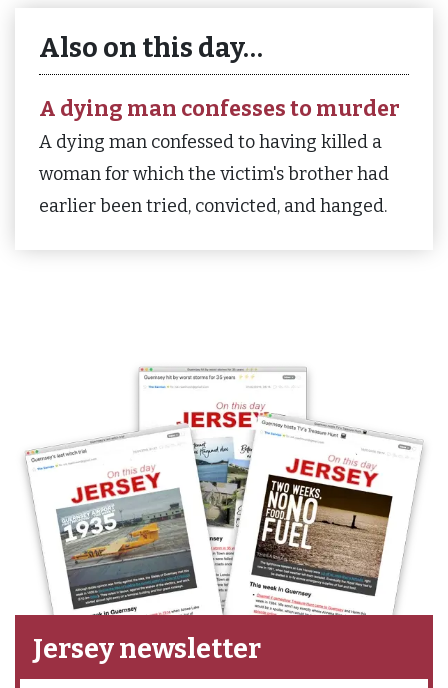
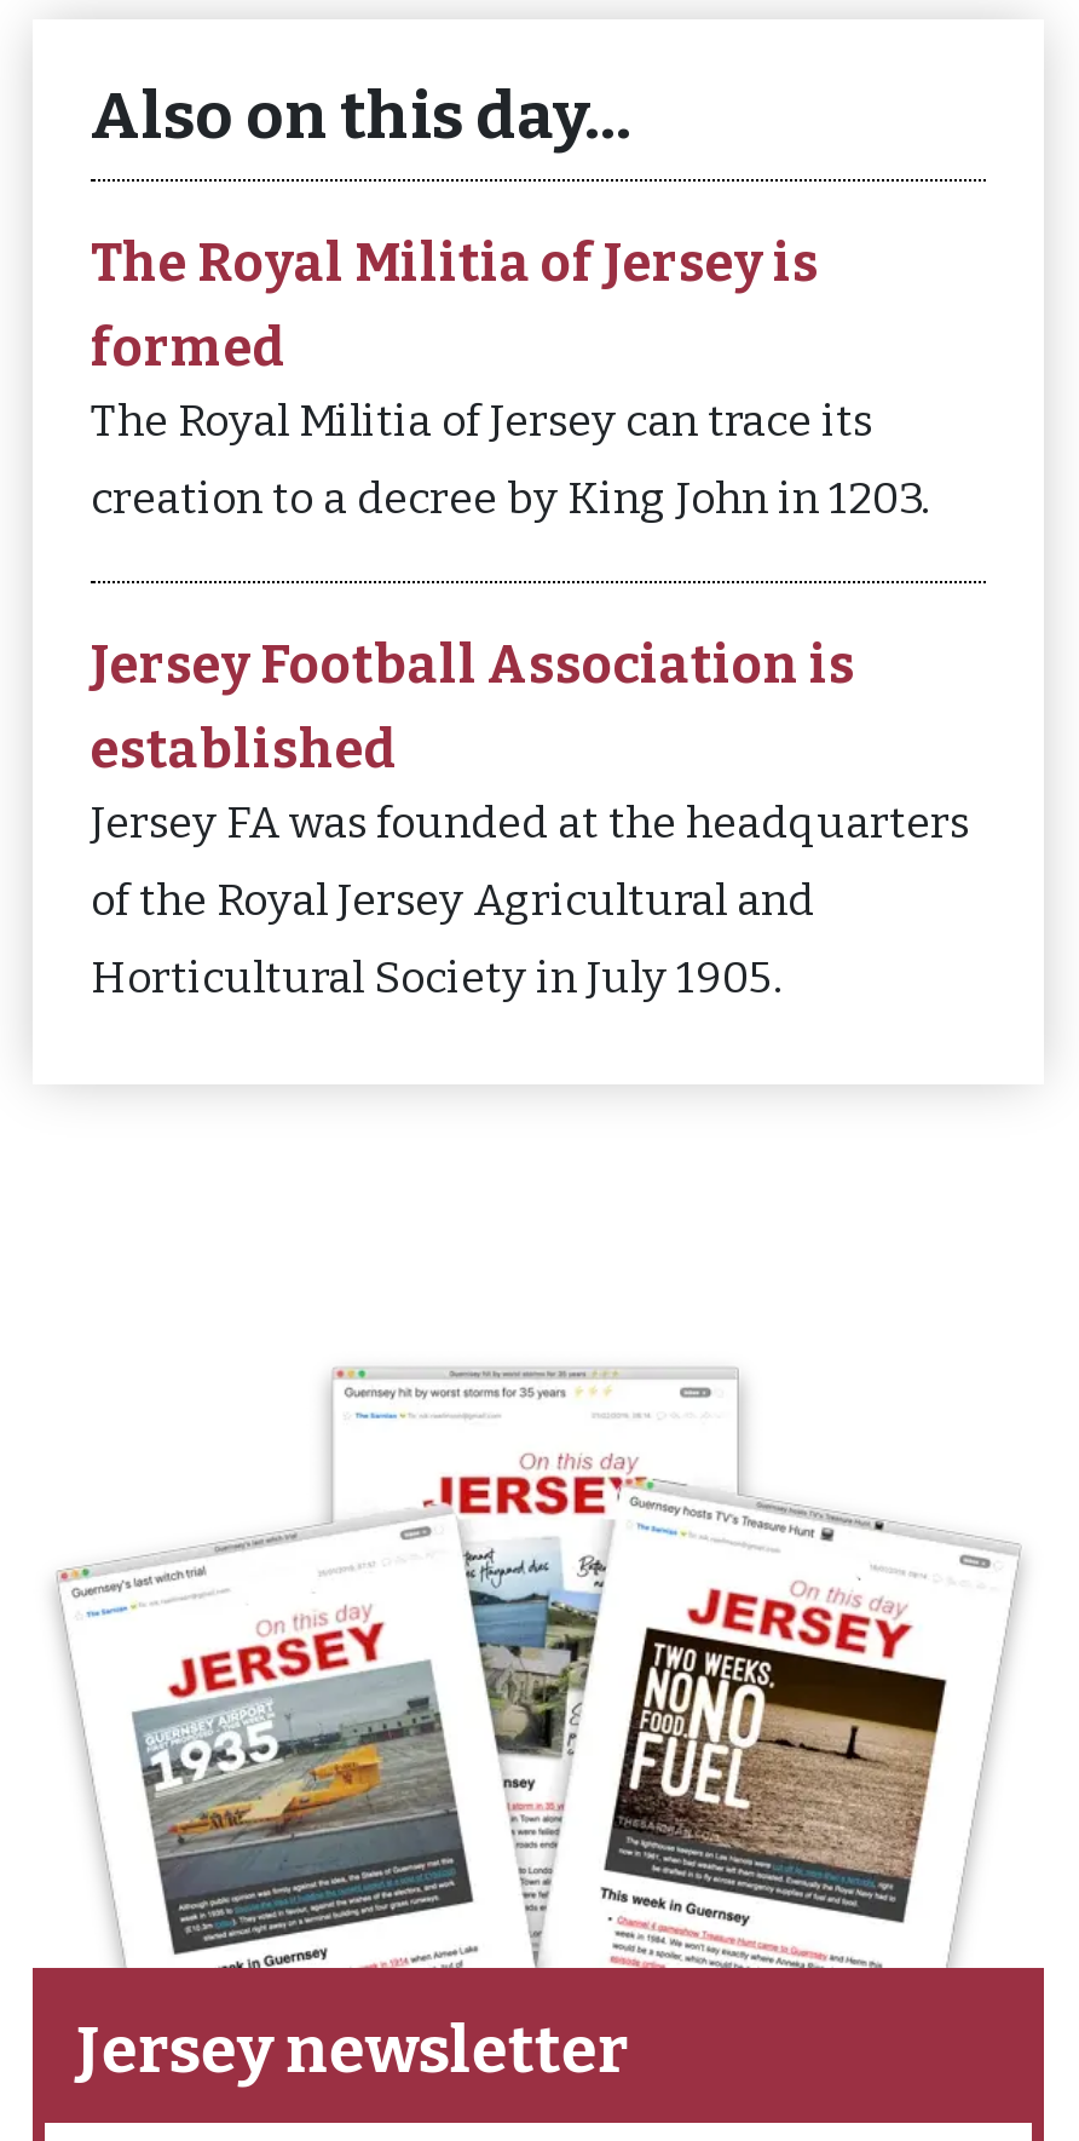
- A dying man confesses to murder
- A dying man confessed to having killed a
- woman for which the victim's brother had
- earlier been tried, convicted, and hanged.
+ The Royal Militia of Jersey is
+ formed
+ The Royal Militia of Jersey can trace its
+ creation to a decree by King John in 1203.
+ Jersey Football Association is
+ established
+ Jersey FA was founded at the headquarters
+ of the Royal Jersey Agricultural and
+ Horticultural Society in July 1905.
